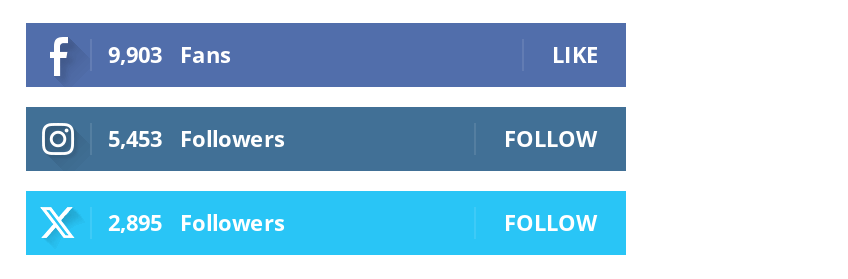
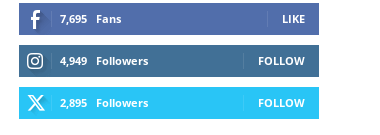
- 9,903 Fans
+ 7,695 Fans

- 5,453 Followers
+ 4,949 Followers
